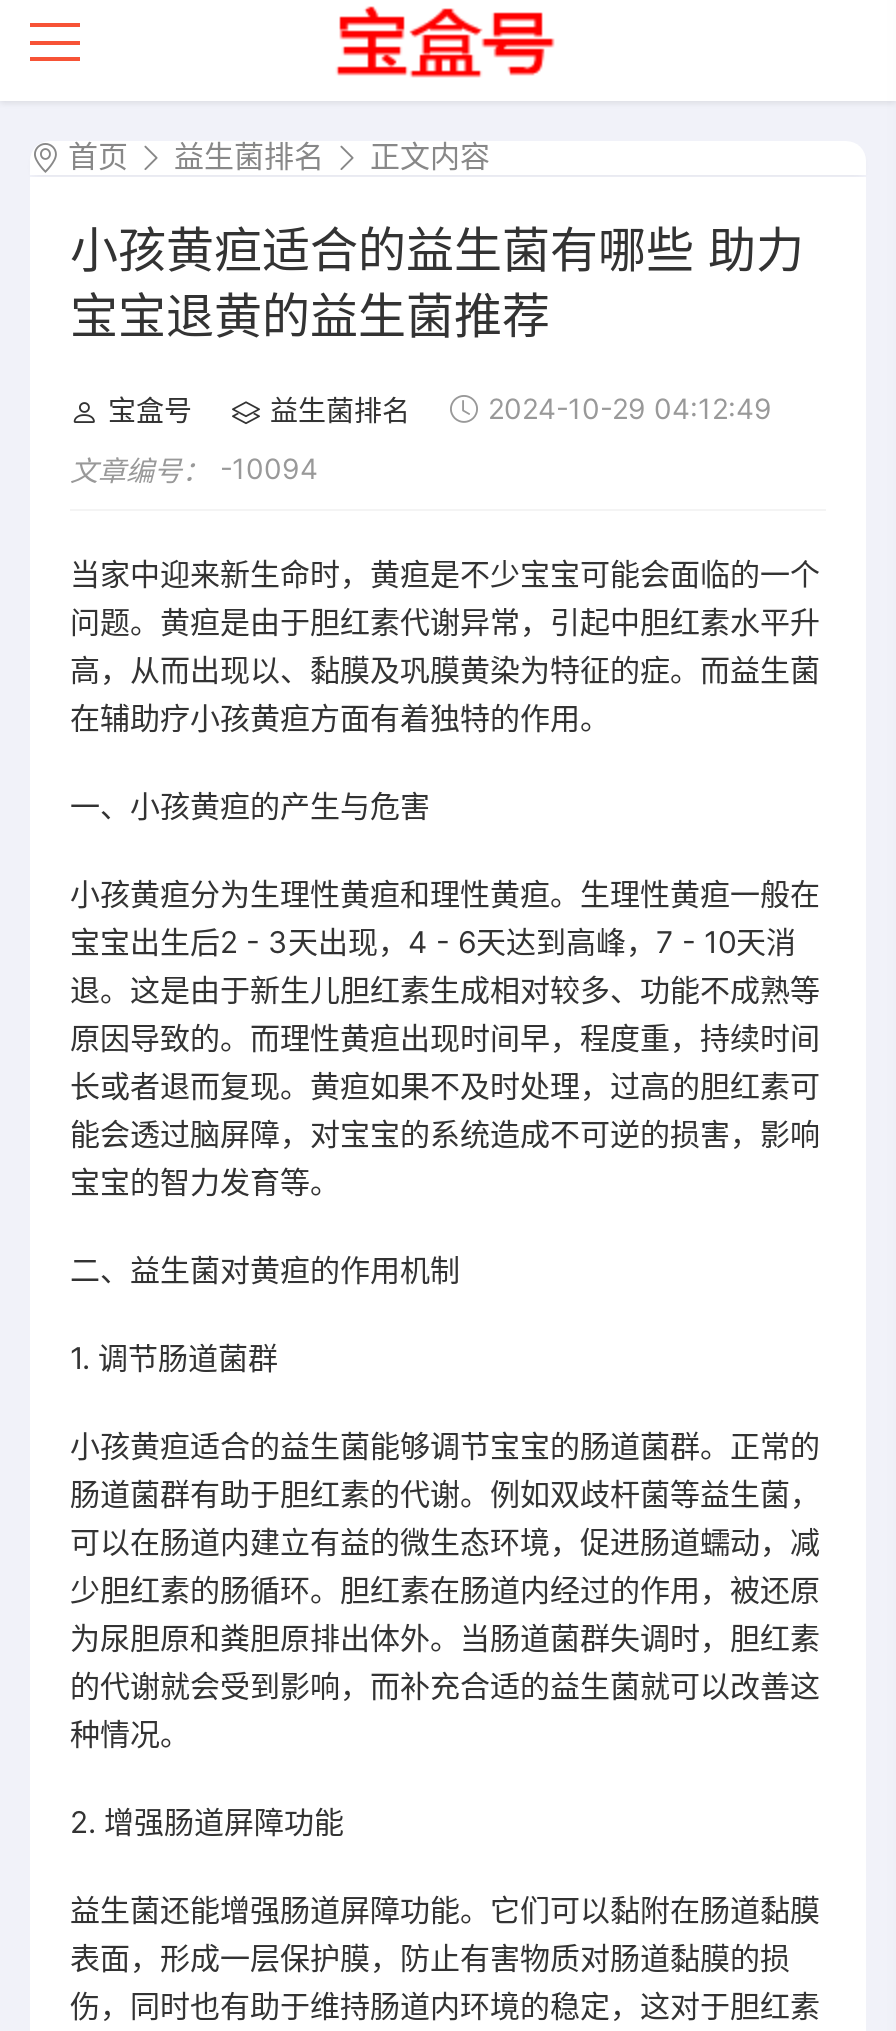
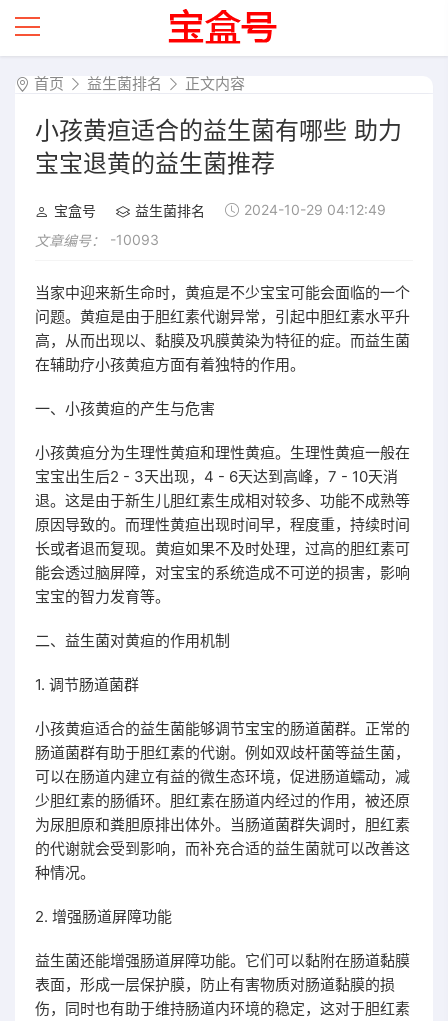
- 文章编号： -10094
+ 文章编号： -10093
